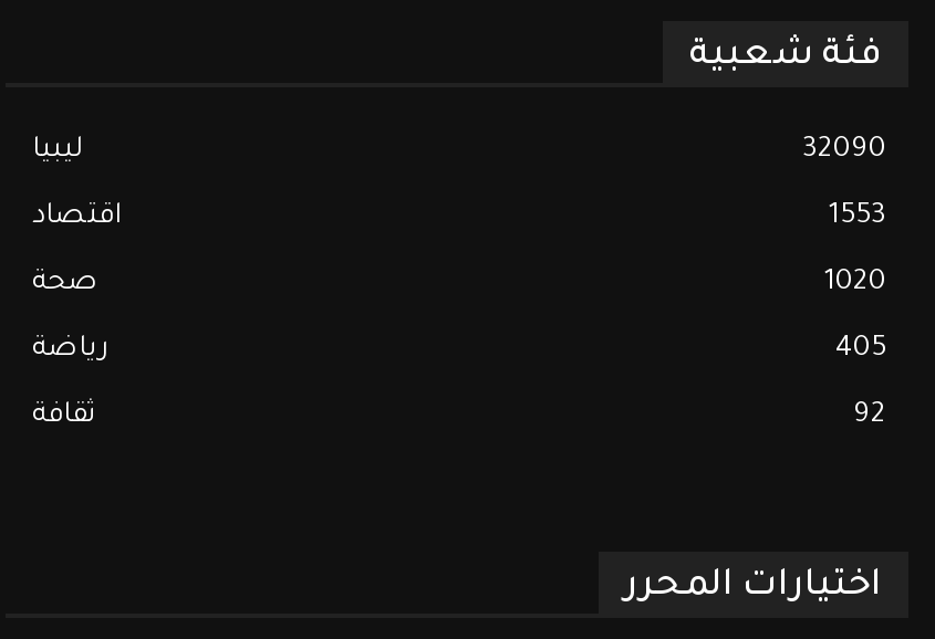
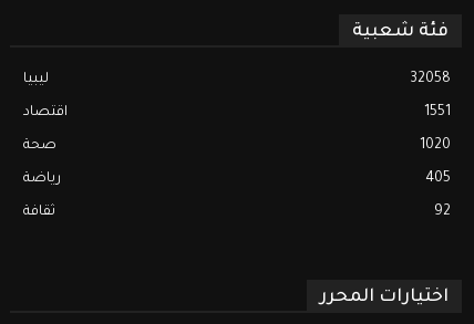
- 32090
+ 32058

- 1553
+ 1551
